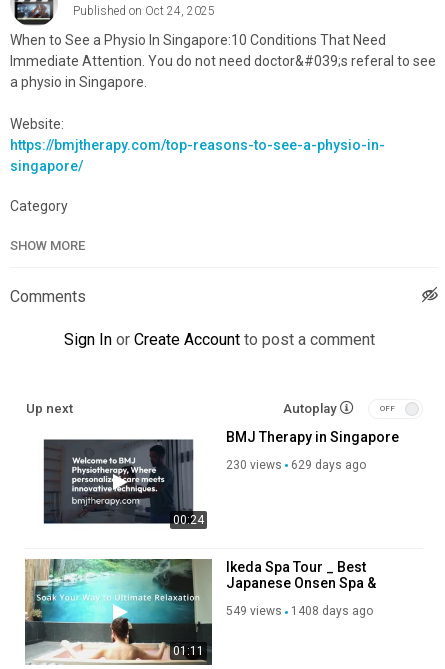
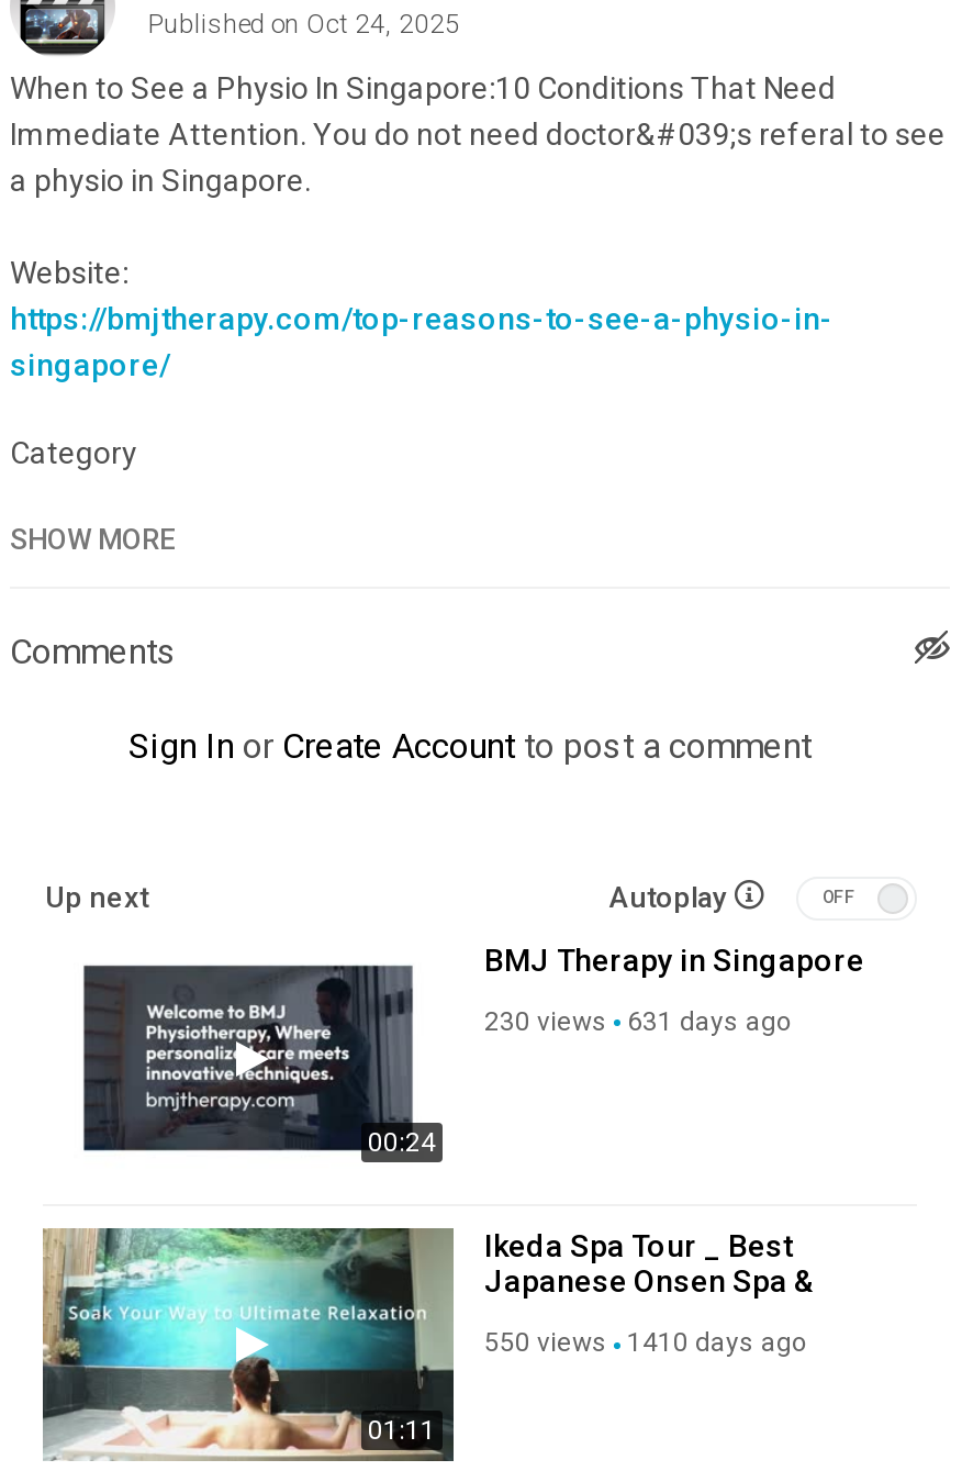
- 230 views 629 days ago
+ 230 views 631 days ago

- 549 views
+ 550 views

- 1408 days ago
+ 1410 days ago
